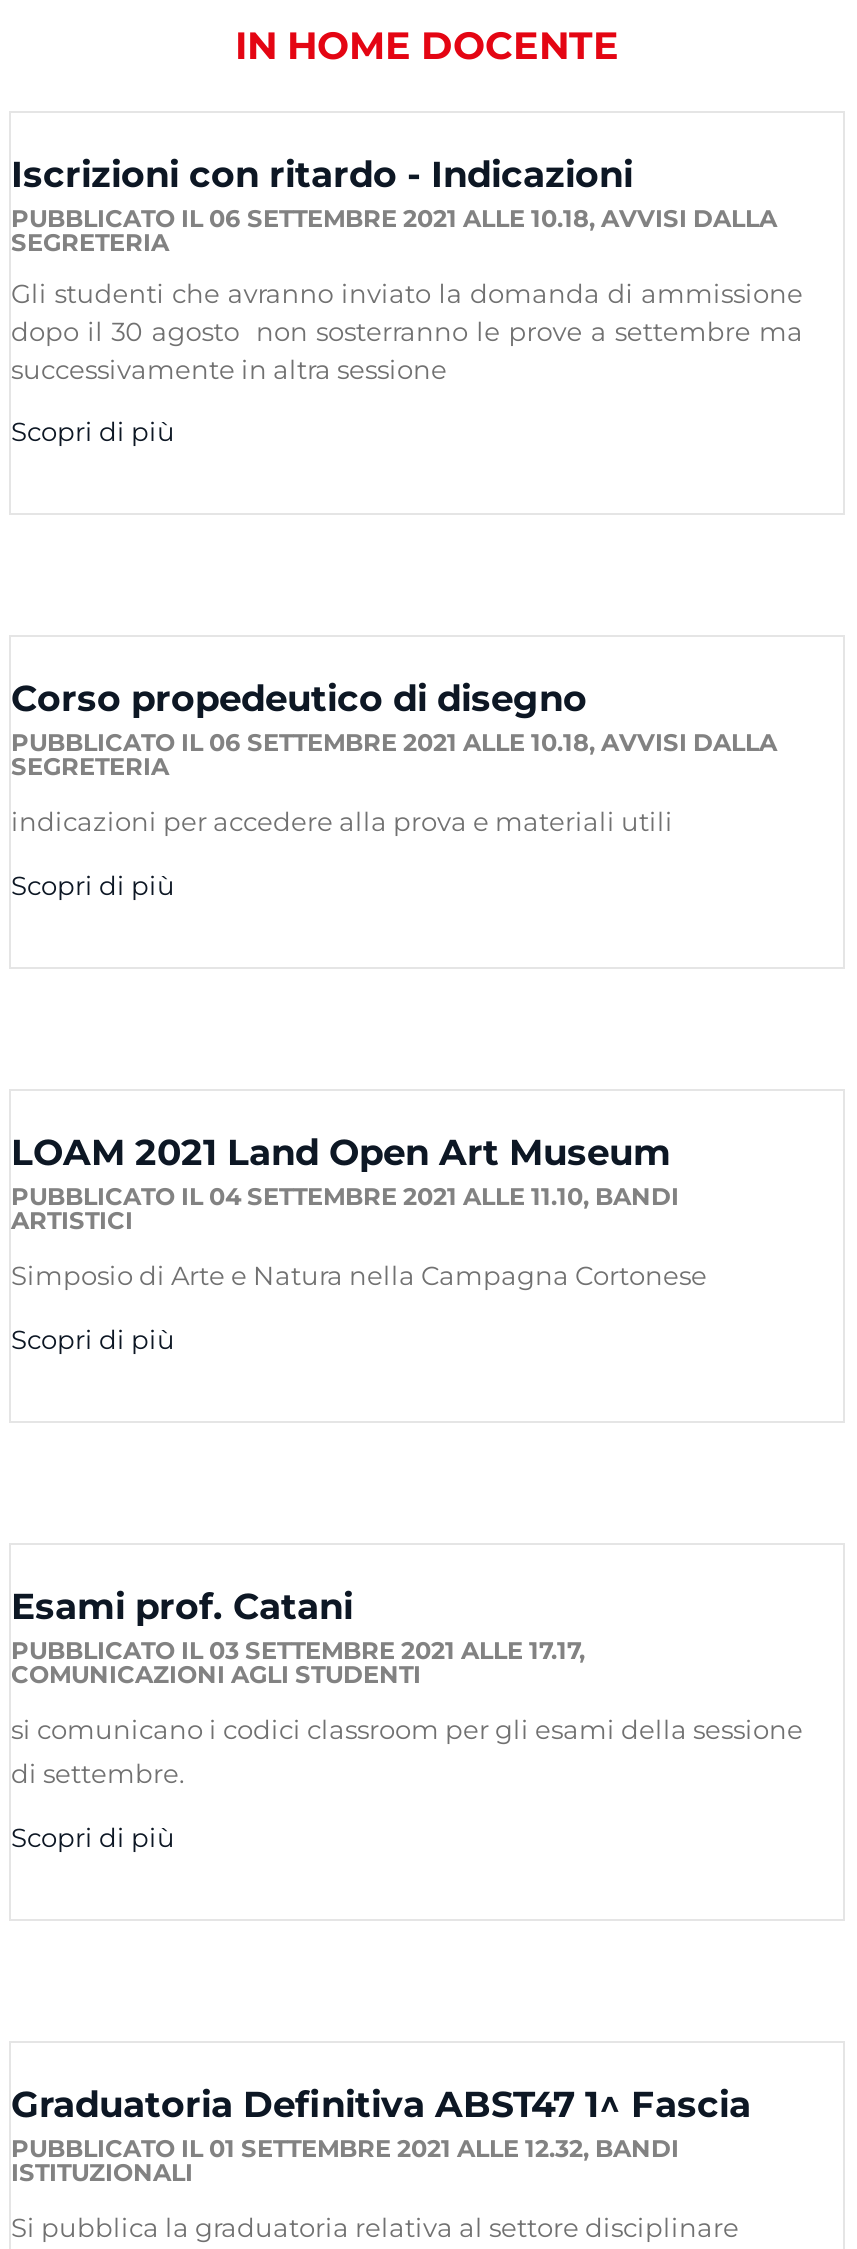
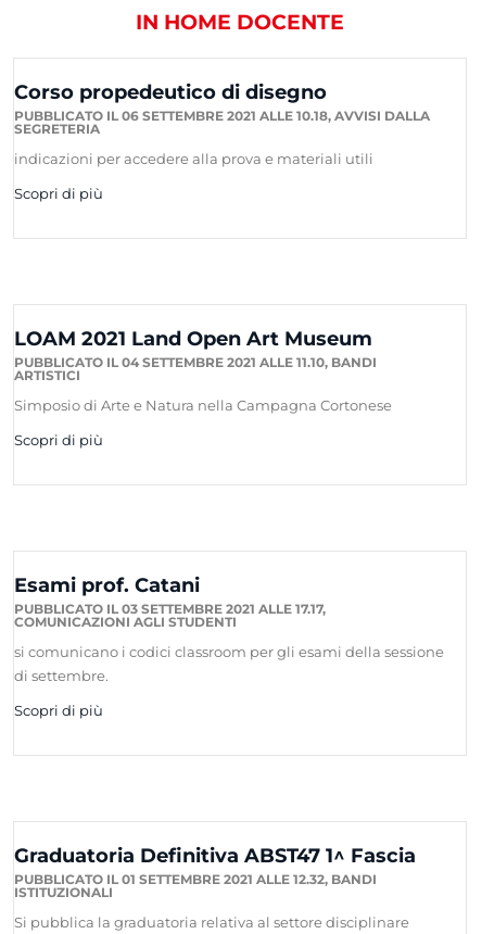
- Iscrizioni con ritardo - Indicazioni
- PUBBLICATO IL 06 SETTEMBRE 2021 ALLE 10.18, AVVISI DALLA
- SEGRETERIA
- Gli studenti che avranno inviato la domanda di ammissione
- dopo il 30 agosto non sosterranno le prove a settembre ma
- successivamente in altra sessione
- Scopri di più
